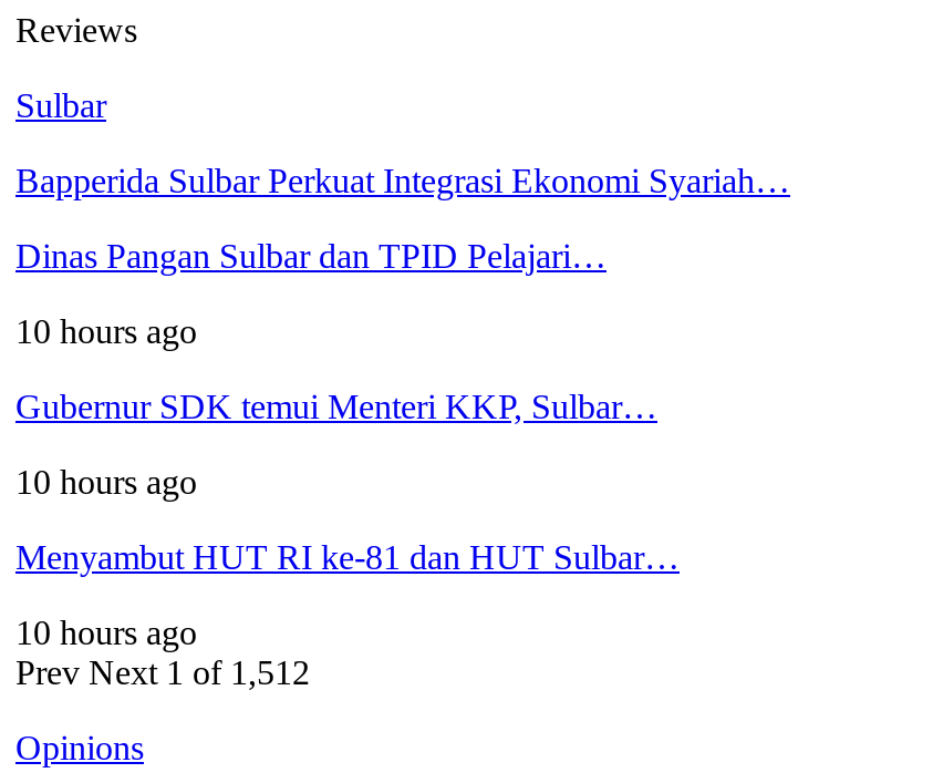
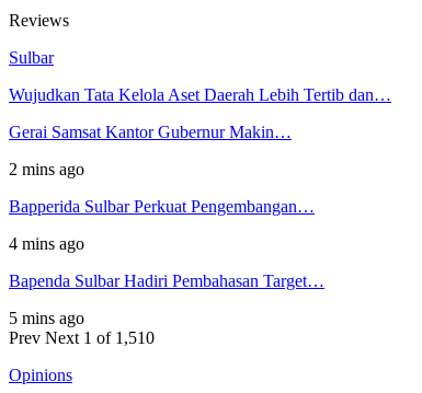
- Bapperida Sulbar Perkuat Integrasi Ekonomi Syariah…
+ Wujudkan Tata Kelola Aset Daerah Lebih Tertib dan…

- Dinas Pangan Sulbar dan TPID Pelajari…
+ Gerai Samsat Kantor Gubernur Makin…

- 10 hours ago
+ 2 mins ago

- Gubernur SDK temui Menteri KKP, Sulbar…
+ Bapperida Sulbar Perkuat Pengembangan…

- 10 hours ago
+ 4 mins ago

- Menyambut HUT RI ke-81 dan HUT Sulbar…
+ Bapenda Sulbar Hadiri Pembahasan Target…

- 10 hours ago
- Prev Next 1 of 1,512
+ 5 mins ago
+ Prev Next 1 of 1,510
